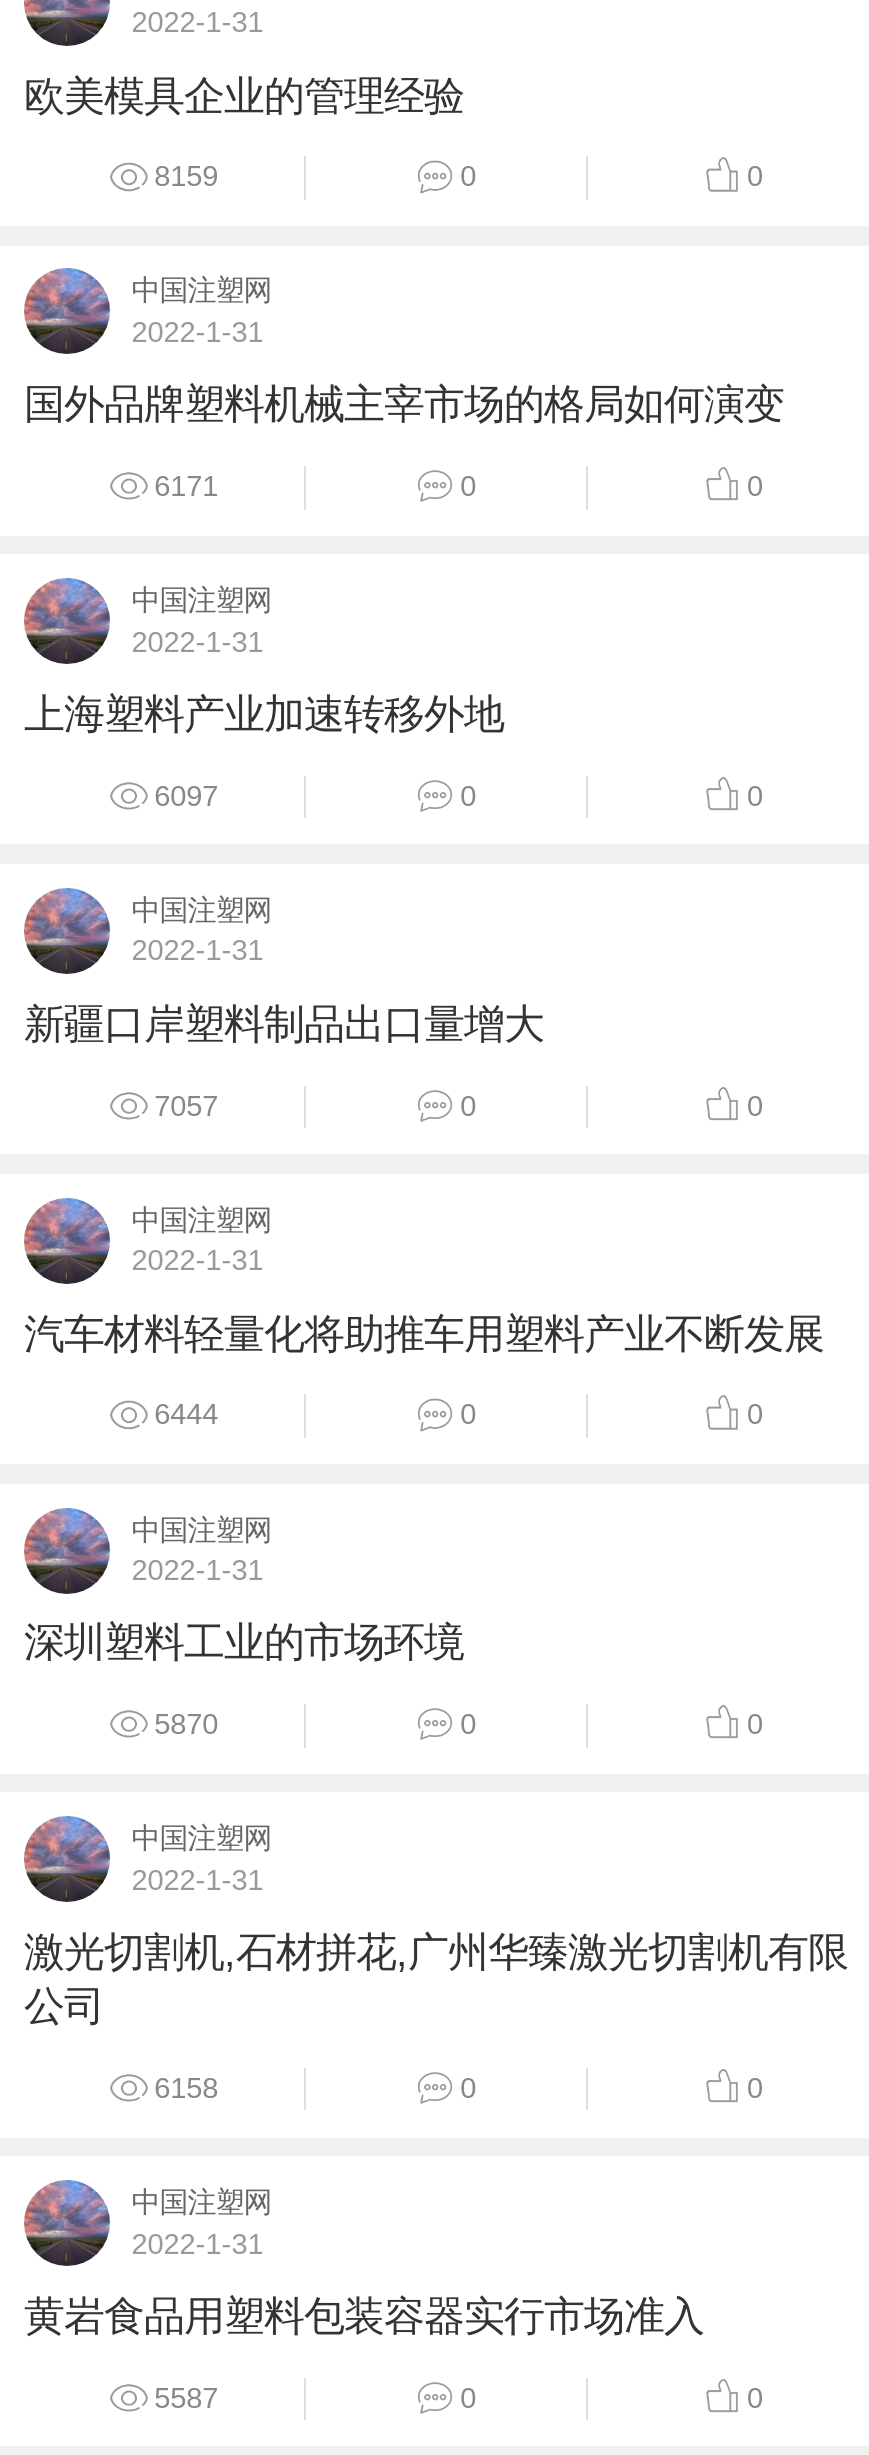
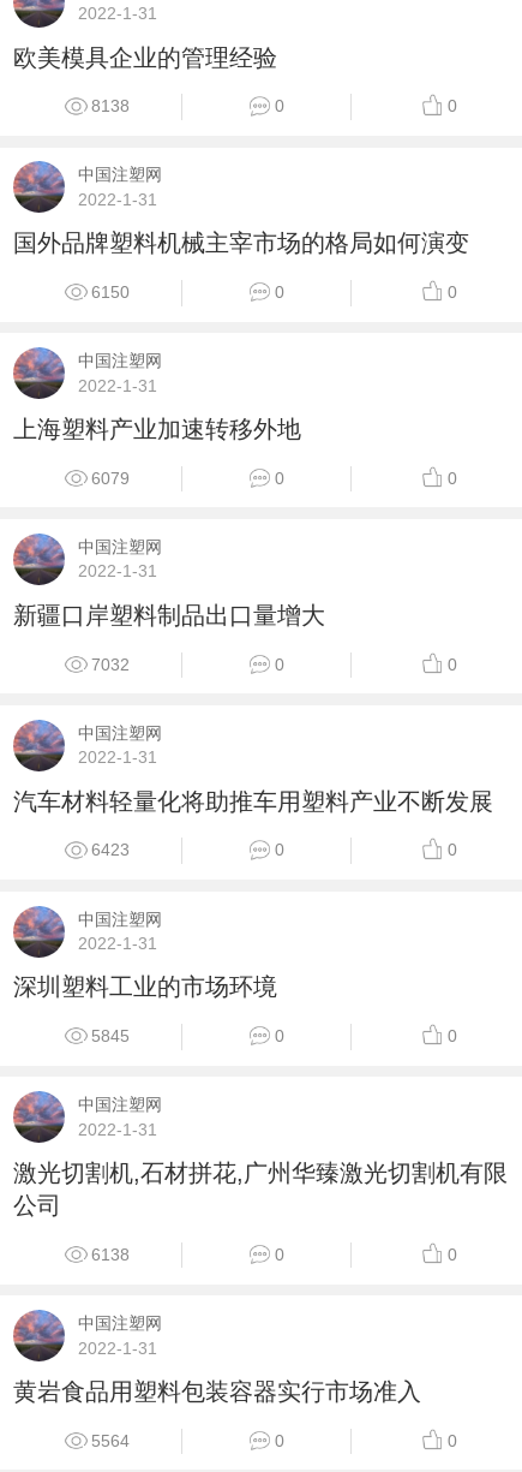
- 8159
+ 8138

- 6171
+ 6150

- 6097
+ 6079

- 7057
+ 7032

- 6444
+ 6423

- 5870
+ 5845

- 6158
+ 6138

- 5587
+ 5564
